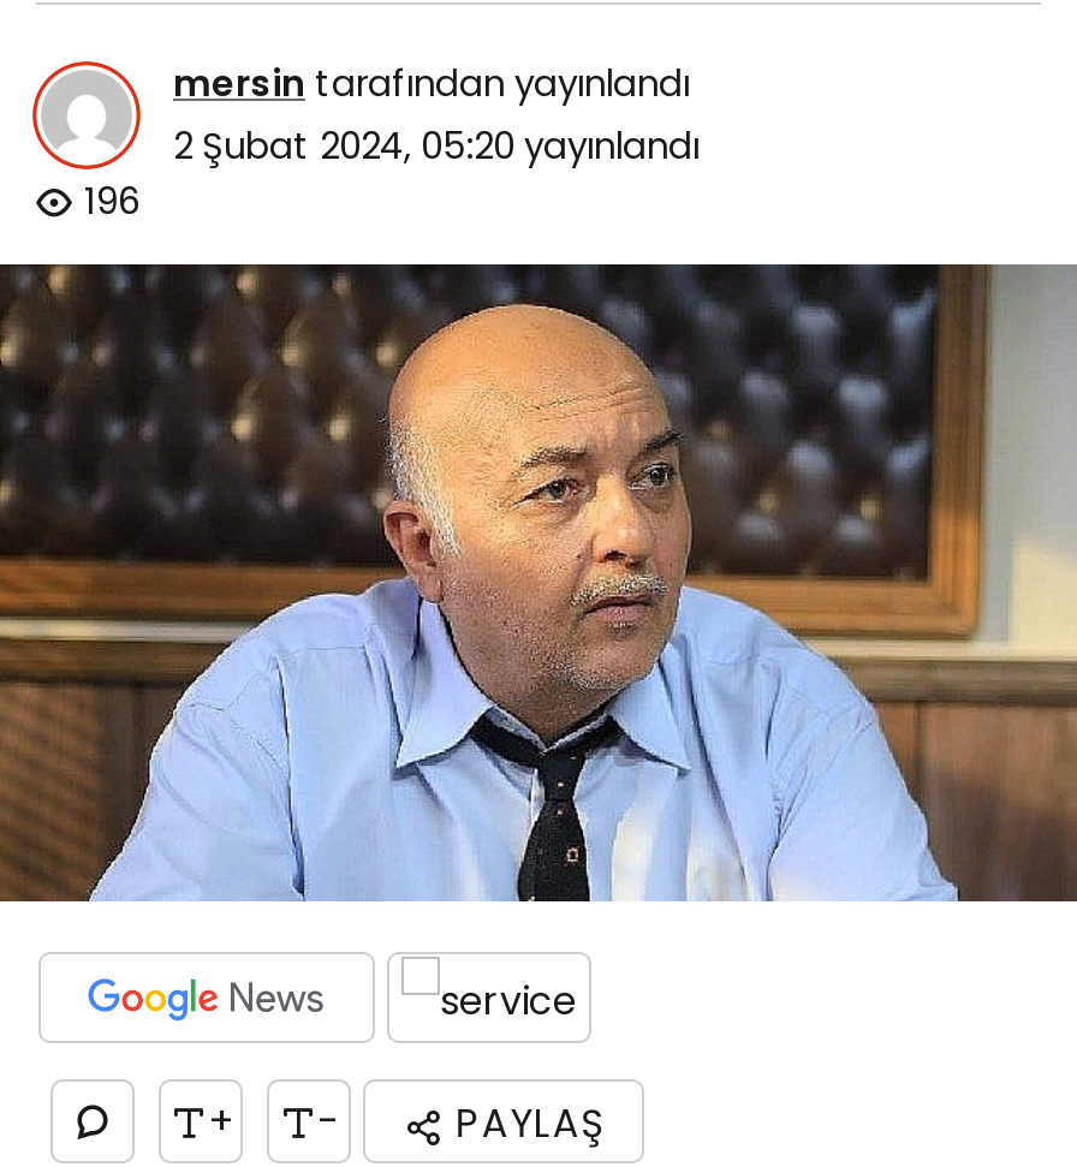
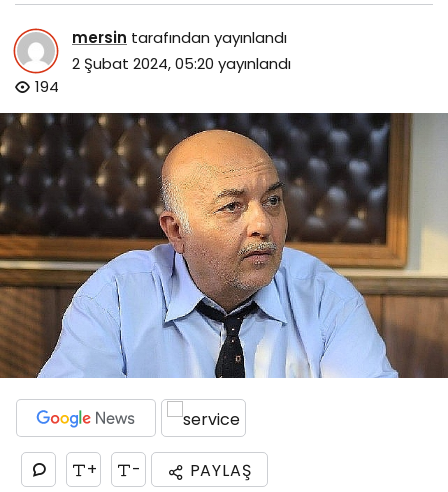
- 196
+ 194
